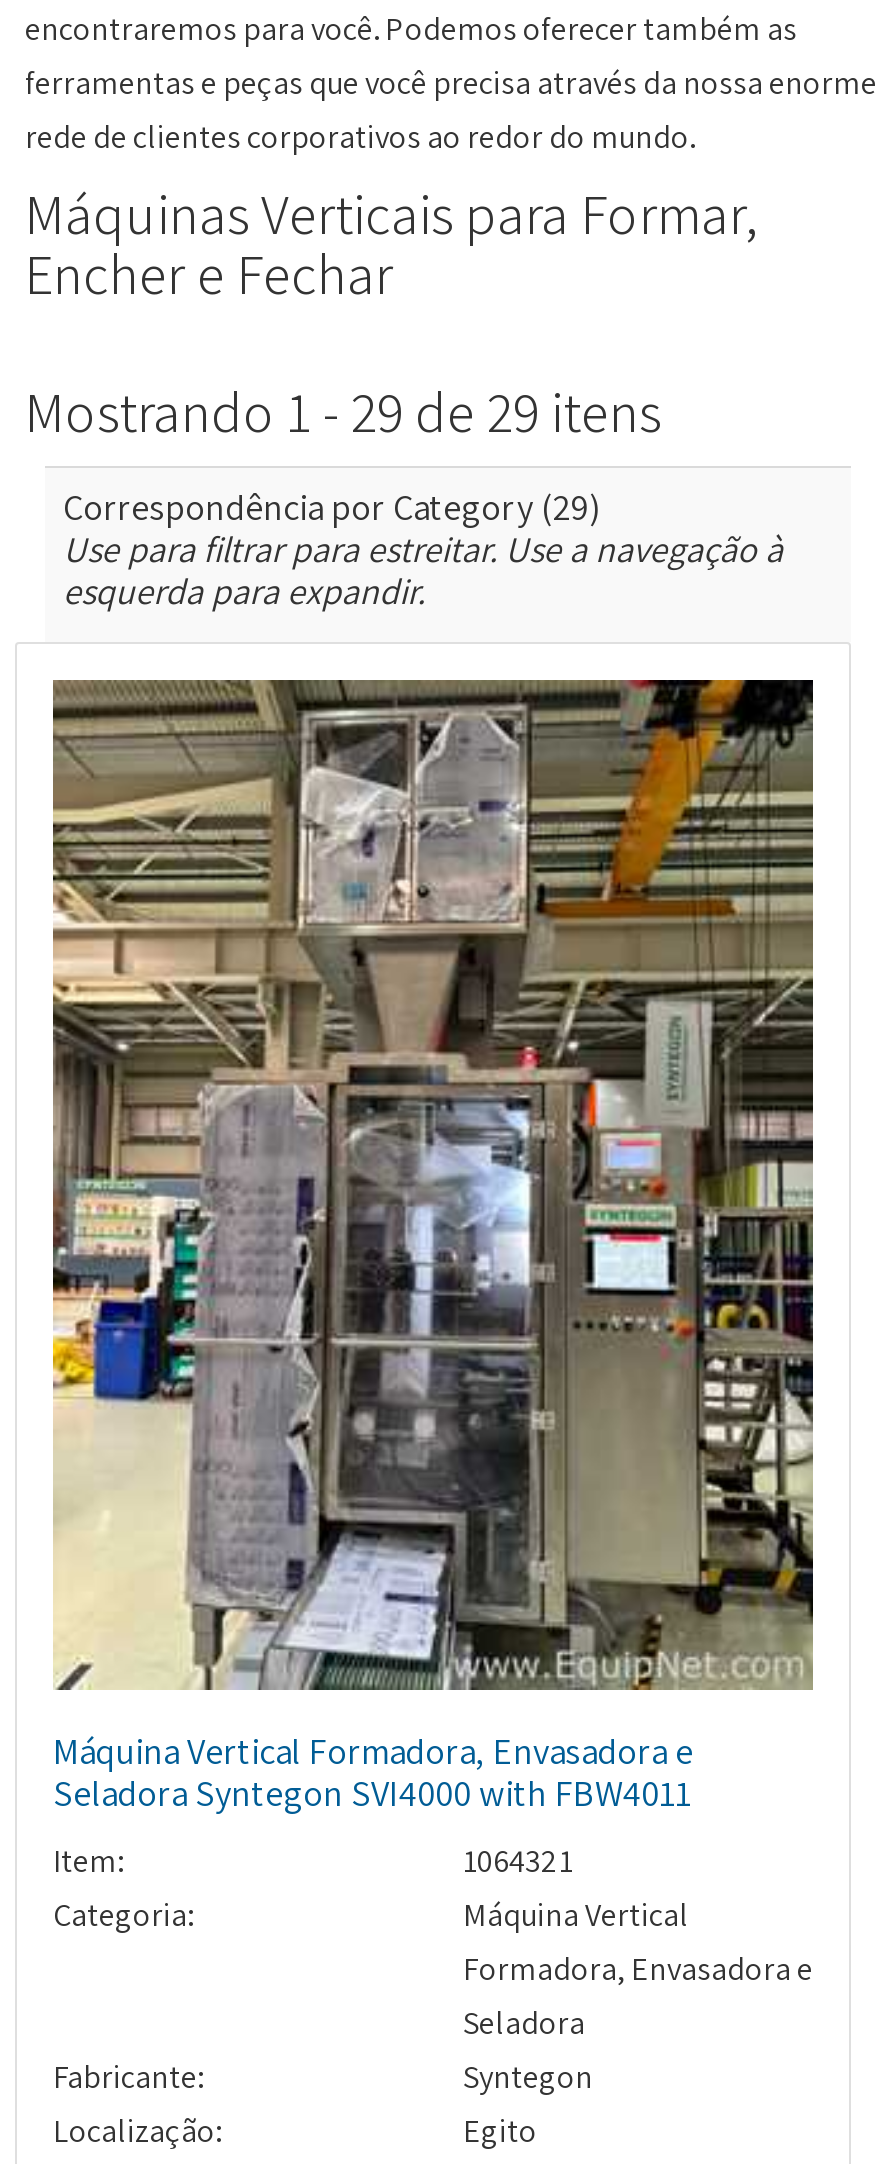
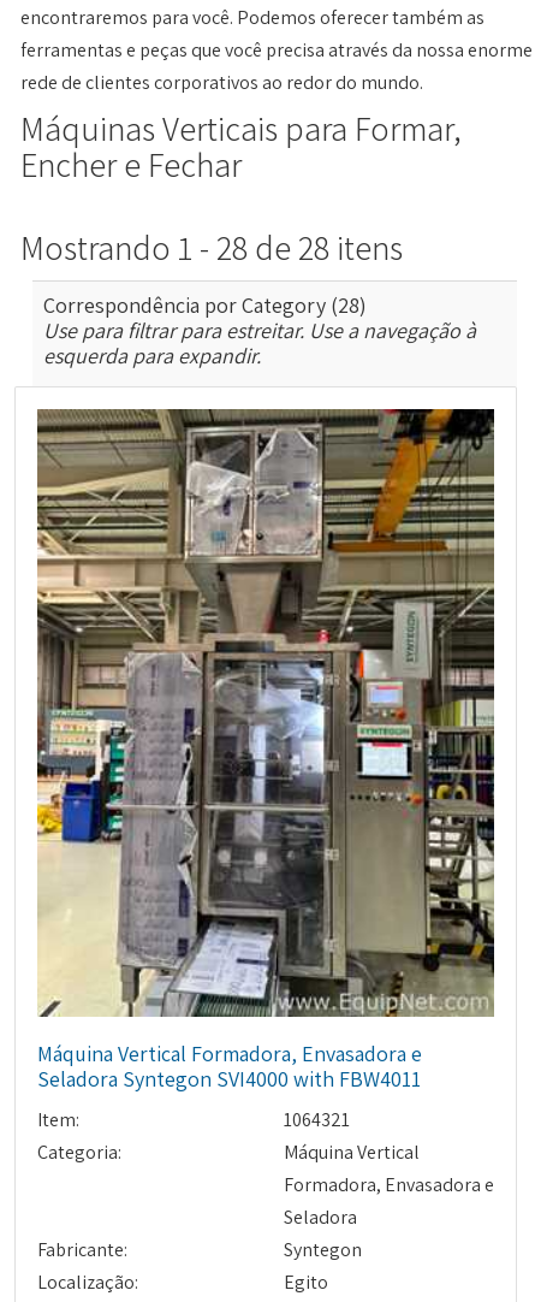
- Mostrando 1 - 29 de 29 itens
+ Mostrando 1 - 28 de 28 itens

- Correspondência por Category (29)
+ Correspondência por Category (28)
